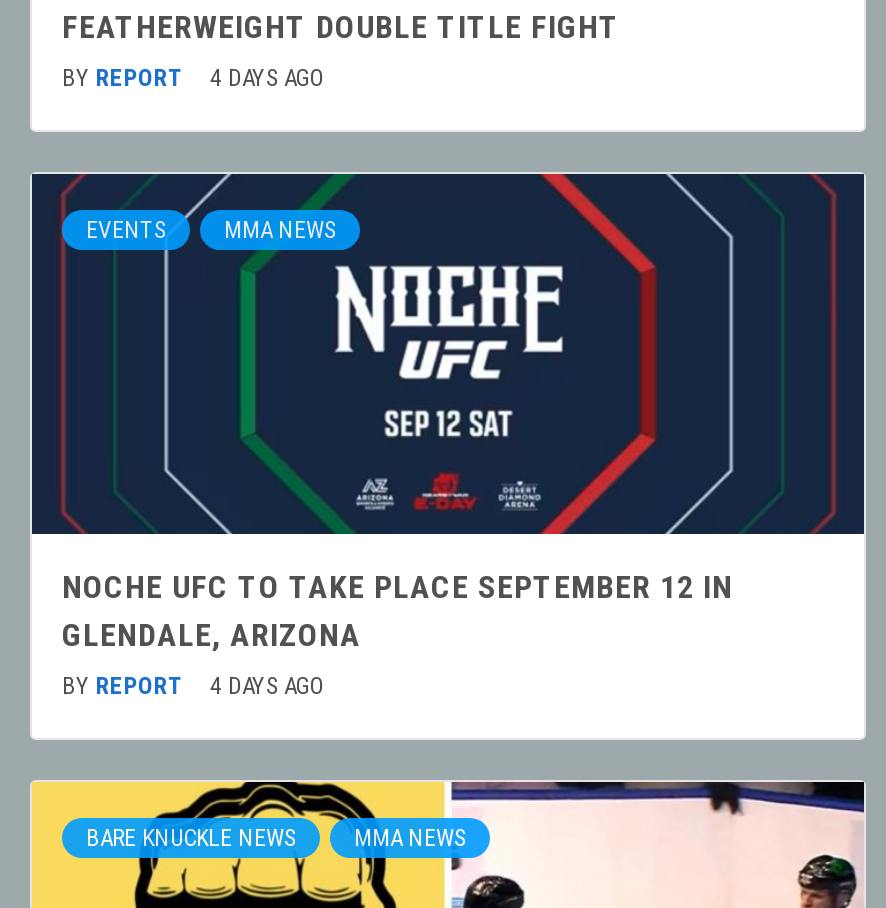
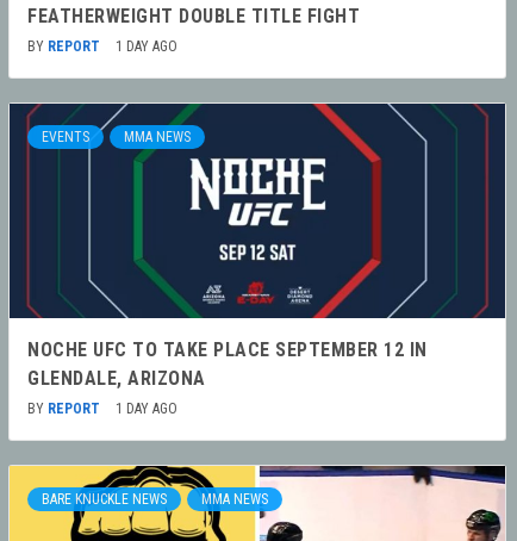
- BY REPORT 4 DAYS AGO
+ BY REPORT 1 DAY AGO

- BY REPORT 4 DAYS AGO
+ BY REPORT 1 DAY AGO
